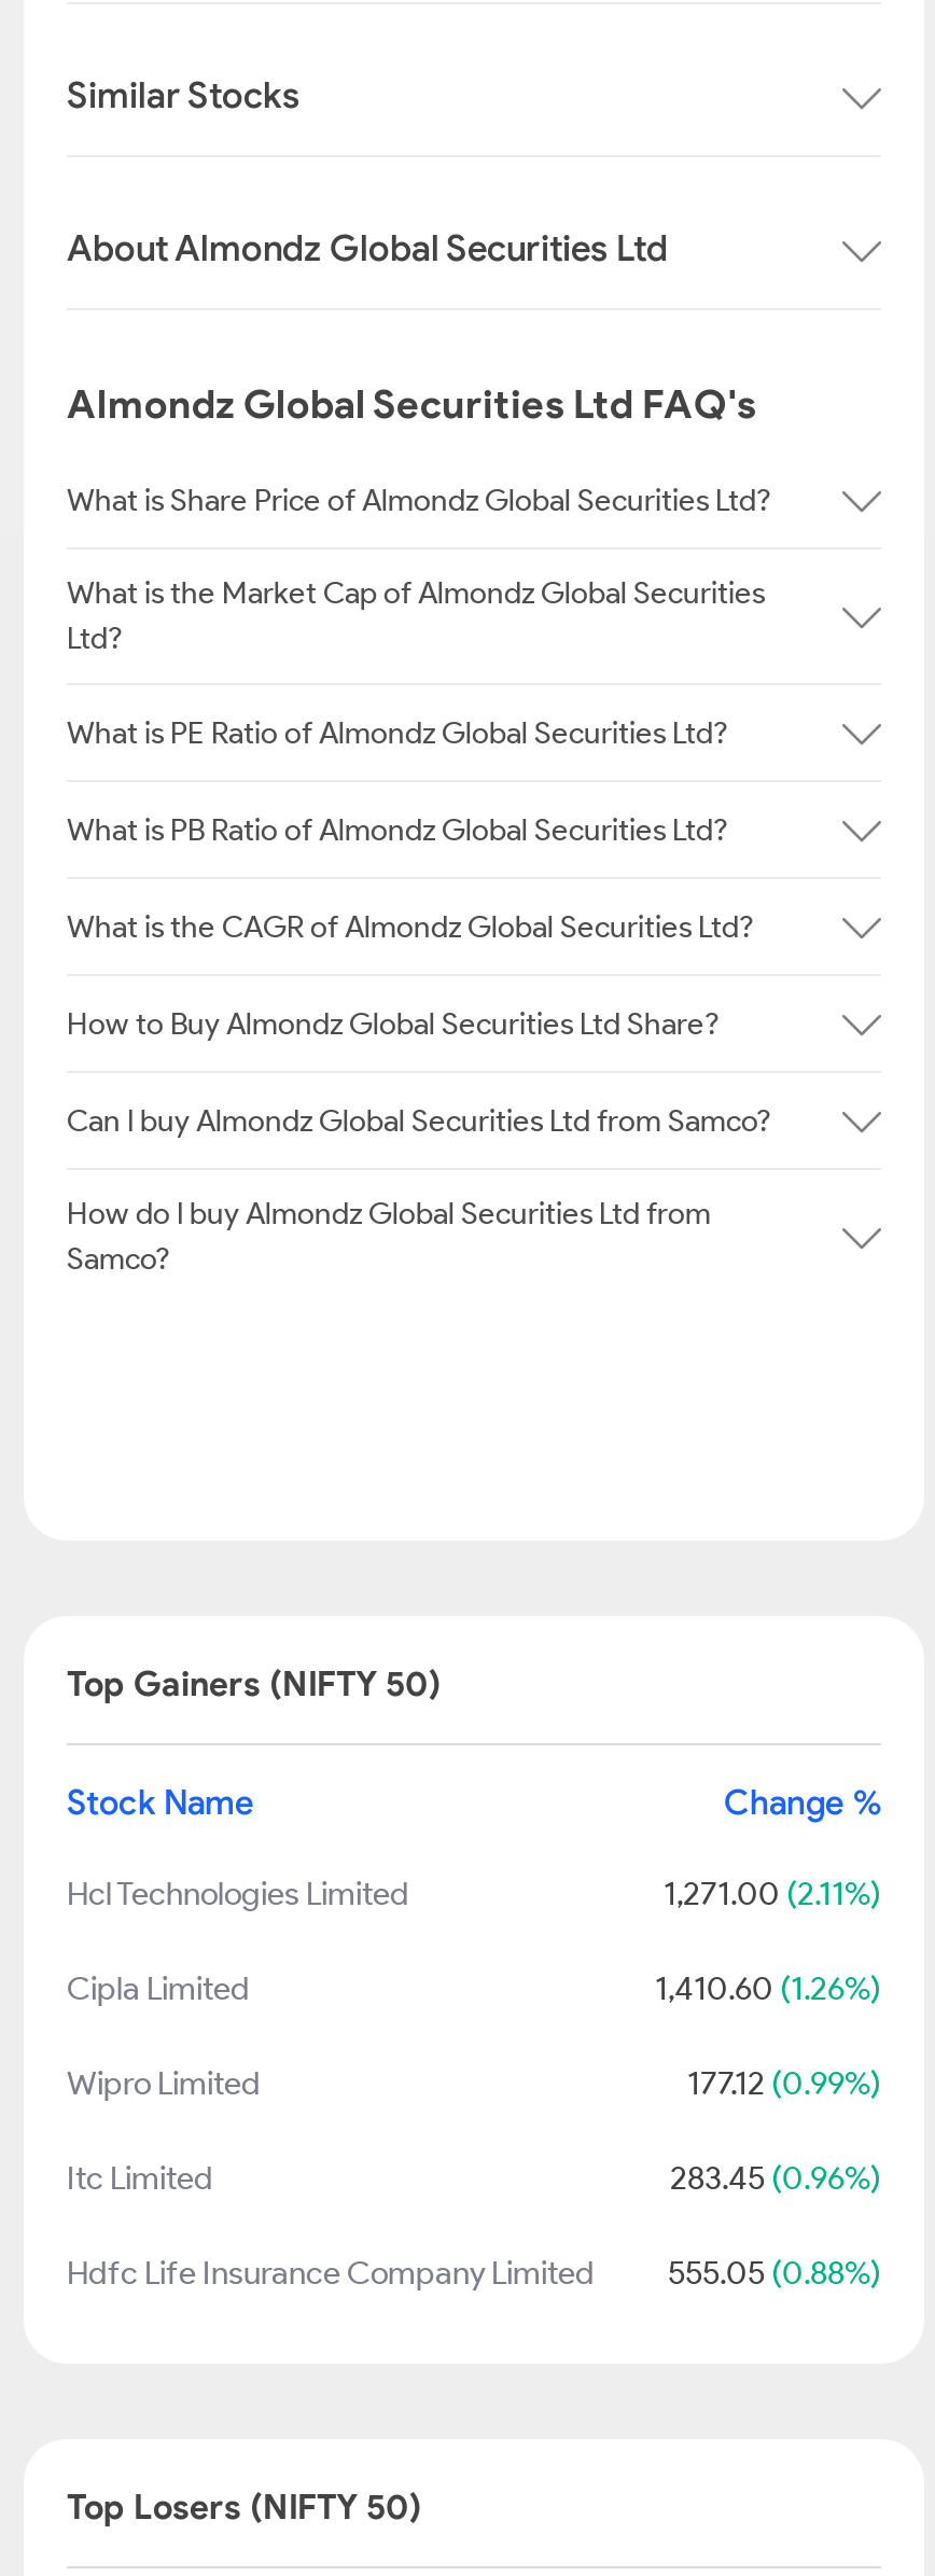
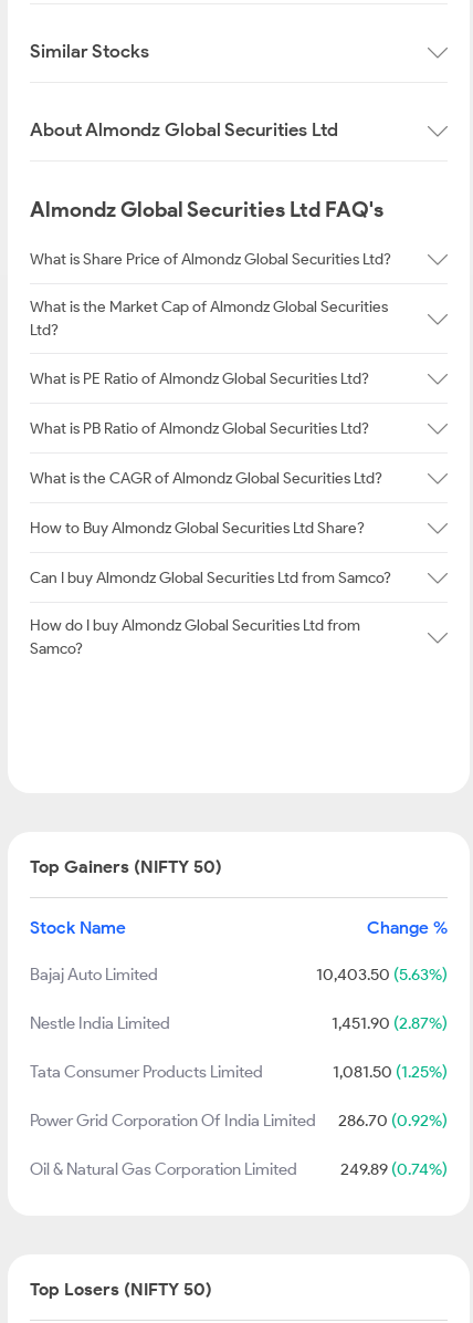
- Hcl Technologies Limited
- 1,271.00 (2.11%)
+ Bajaj Auto Limited
+ 10,403.50 (5.63%)

- Cipla Limited
- 1,410.60 (1.26%)
+ Nestle India Limited
+ 1,451.90 (2.87%)

- Wipro Limited
- 177.12 (0.99%)
+ Tata Consumer Products Limited
+ 1,081.50 (1.25%)

- Itc Limited
- 283.45 (0.96%)
+ Power Grid Corporation Of India Limited
+ 286.70 (0.92%)

- Hdfc Life Insurance Company Limited
- 555.05 (0.88%)
+ Oil & Natural Gas Corporation Limited
+ 249.89 (0.74%)
